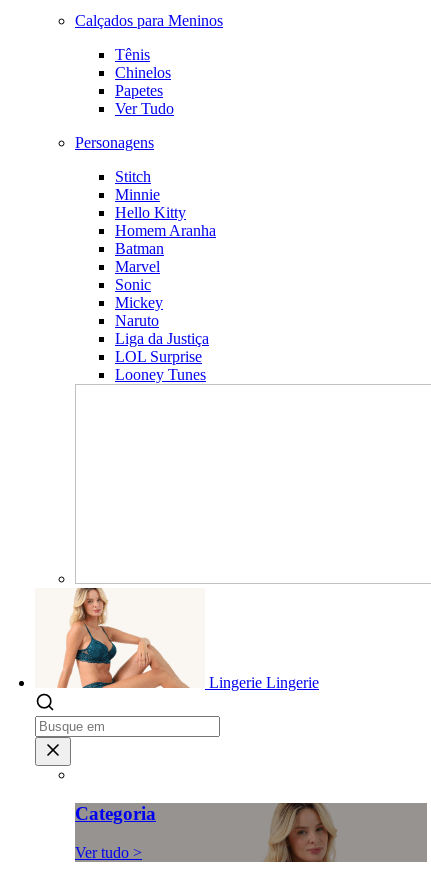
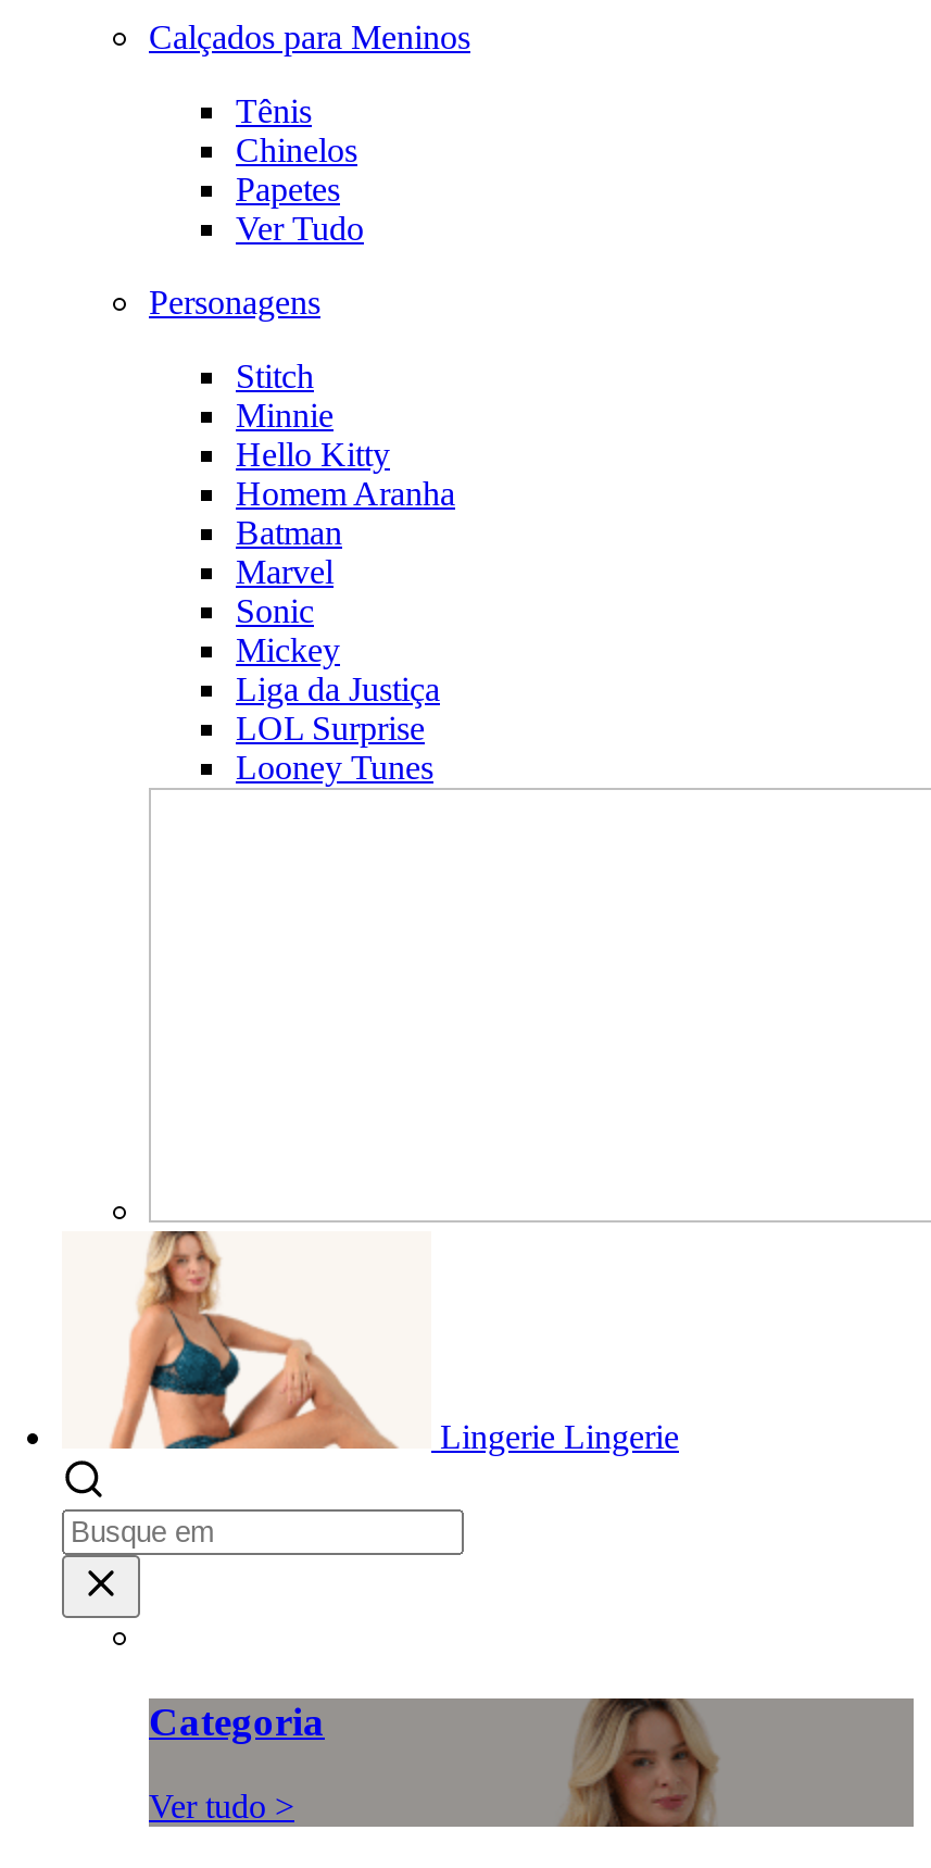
- Naruto
